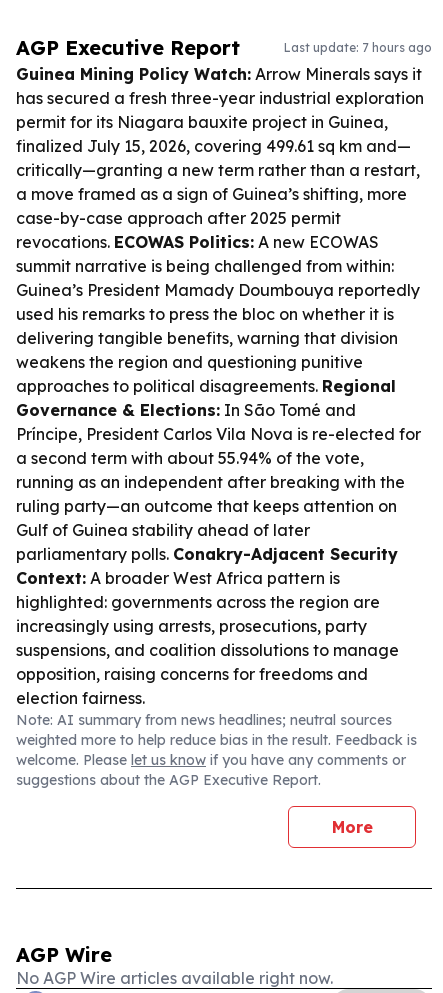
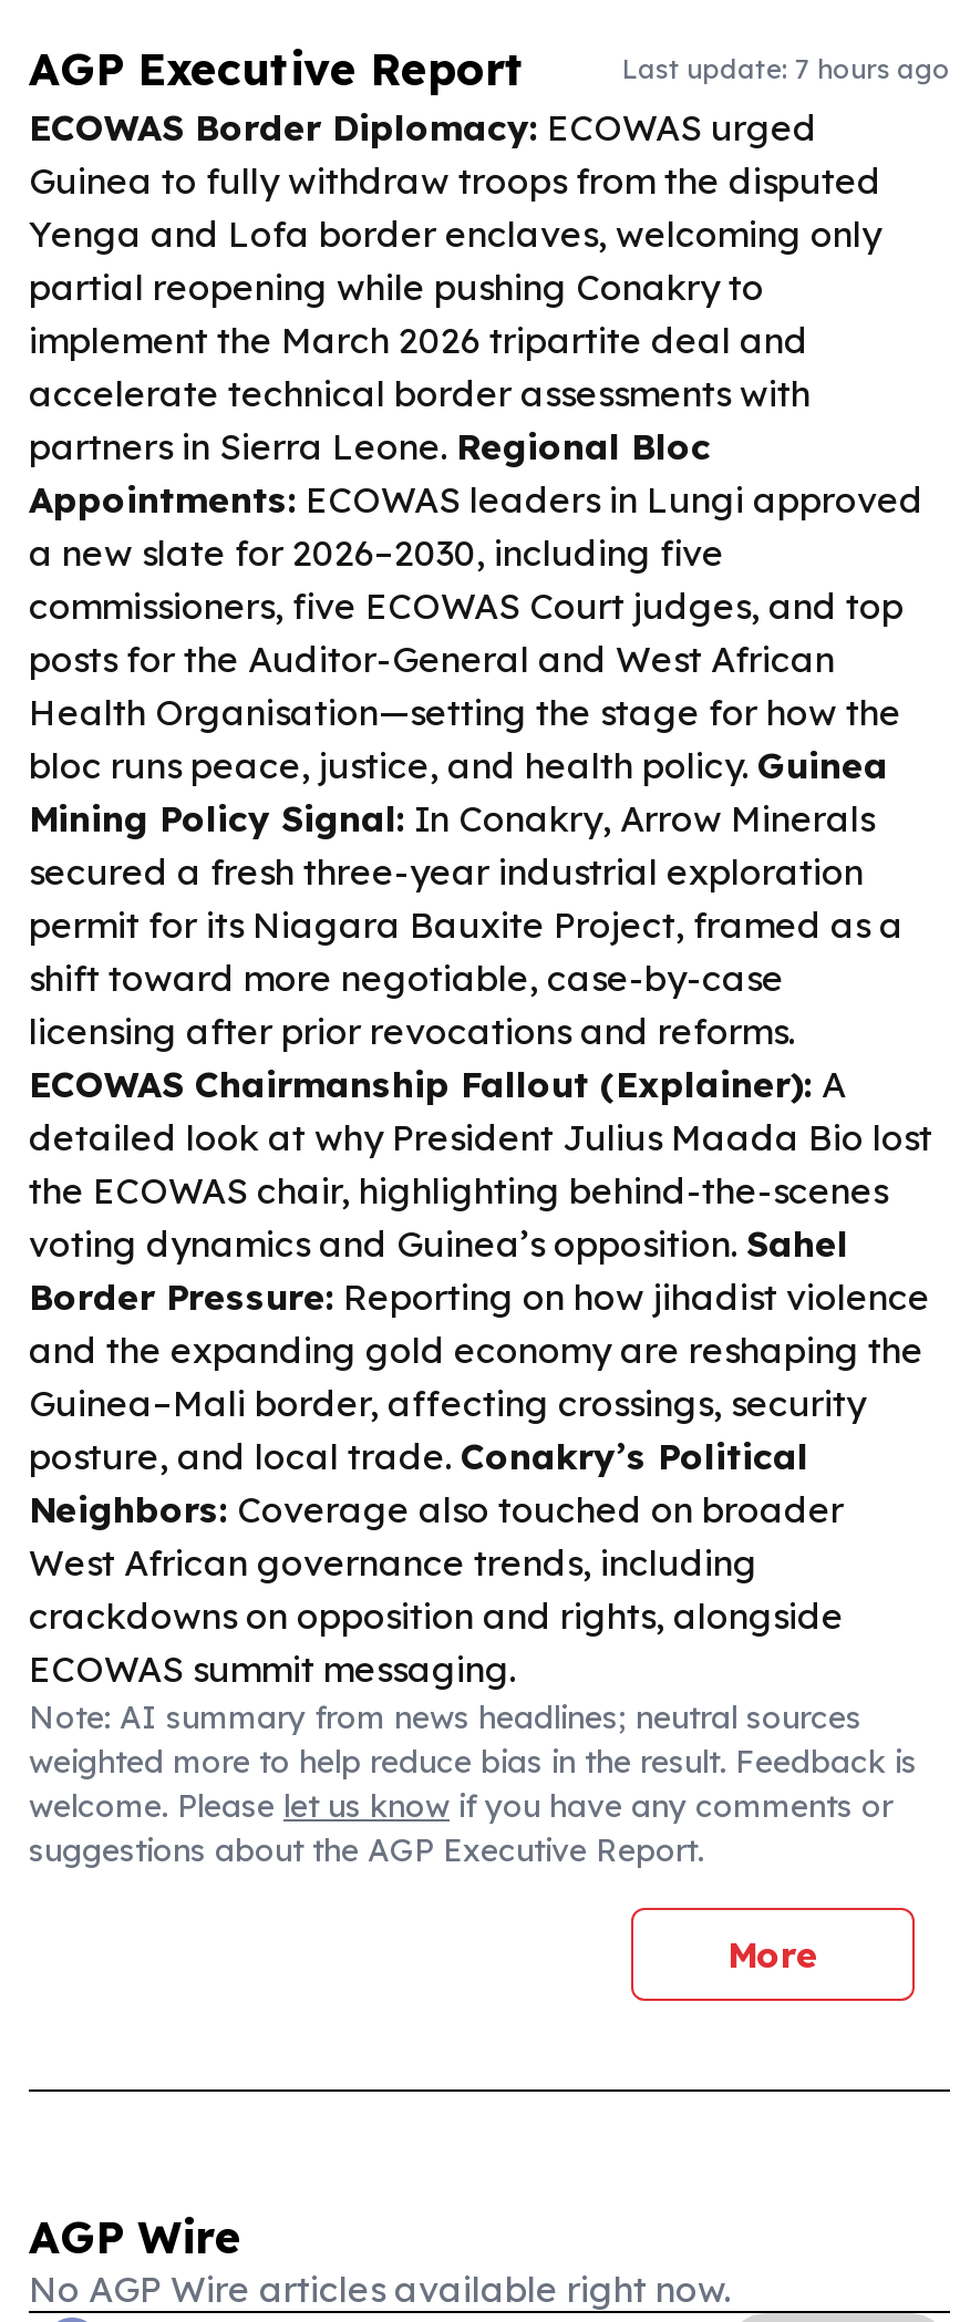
- Guinea Mining Policy Watch: Arrow Minerals says it
- has secured a fresh three-year industrial exploration
- permit for its Niagara bauxite project in Guinea,
- finalized July 15, 2026, covering 499.61 sq km and—
- critically—granting a new term rather than a restart,
- a move framed as a sign of Guinea’s shifting, more
- case-by-case approach after 2025 permit
- revocations. ECOWAS Politics: A new ECOWAS
- summit narrative is being challenged from within:
- Guinea’s President Mamady Doumbouya reportedly
- used his remarks to press the bloc on whether it is
- delivering tangible benefits, warning that division
- weakens the region and questioning punitive
- approaches to political disagreements. Regional
- Governance & Elections: In São Tomé and
- Príncipe, President Carlos Vila Nova is re-elected for
- a second term with about 55.94% of the vote,
- running as an independent after breaking with the
- ruling party—an outcome that keeps attention on
- Gulf of Guinea stability ahead of later
- parliamentary polls. Conakry-Adjacent Security
- Context: A broader West Africa pattern is
- highlighted: governments across the region are
- increasingly using arrests, prosecutions, party
- suspensions, and coalition dissolutions to manage
- opposition, raising concerns for freedoms and
- election fairness.
+ ECOWAS Border Diplomacy: ECOWAS urged
+ Guinea to fully withdraw troops from the disputed
+ Yenga and Lofa border enclaves, welcoming only
+ partial reopening while pushing Conakry to
+ implement the March 2026 tripartite deal and
+ accelerate technical border assessments with
+ partners in Sierra Leone. Regional Bloc
+ Appointments: ECOWAS leaders in Lungi approved
+ a new slate for 2026–2030, including five
+ commissioners, five ECOWAS Court judges, and top
+ posts for the Auditor-General and West African
+ Health Organisation—setting the stage for how the
+ bloc runs peace, justice, and health policy. Guinea
+ Mining Policy Signal: In Conakry, Arrow Minerals
+ secured a fresh three-year industrial exploration
+ permit for its Niagara Bauxite Project, framed as a
+ shift toward more negotiable, case-by-case
+ licensing after prior revocations and reforms.
+ ECOWAS Chairmanship Fallout (Explainer): A
+ detailed look at why President Julius Maada Bio lost
+ the ECOWAS chair, highlighting behind-the-scenes
+ voting dynamics and Guinea’s opposition. Sahel
+ Border Pressure: Reporting on how jihadist violence
+ and the expanding gold economy are reshaping the
+ Guinea–Mali border, affecting crossings, security
+ posture, and local trade. Conakry’s Political
+ Neighbors: Coverage also touched on broader
+ West African governance trends, including
+ crackdowns on opposition and rights, alongside
+ ECOWAS summit messaging.
